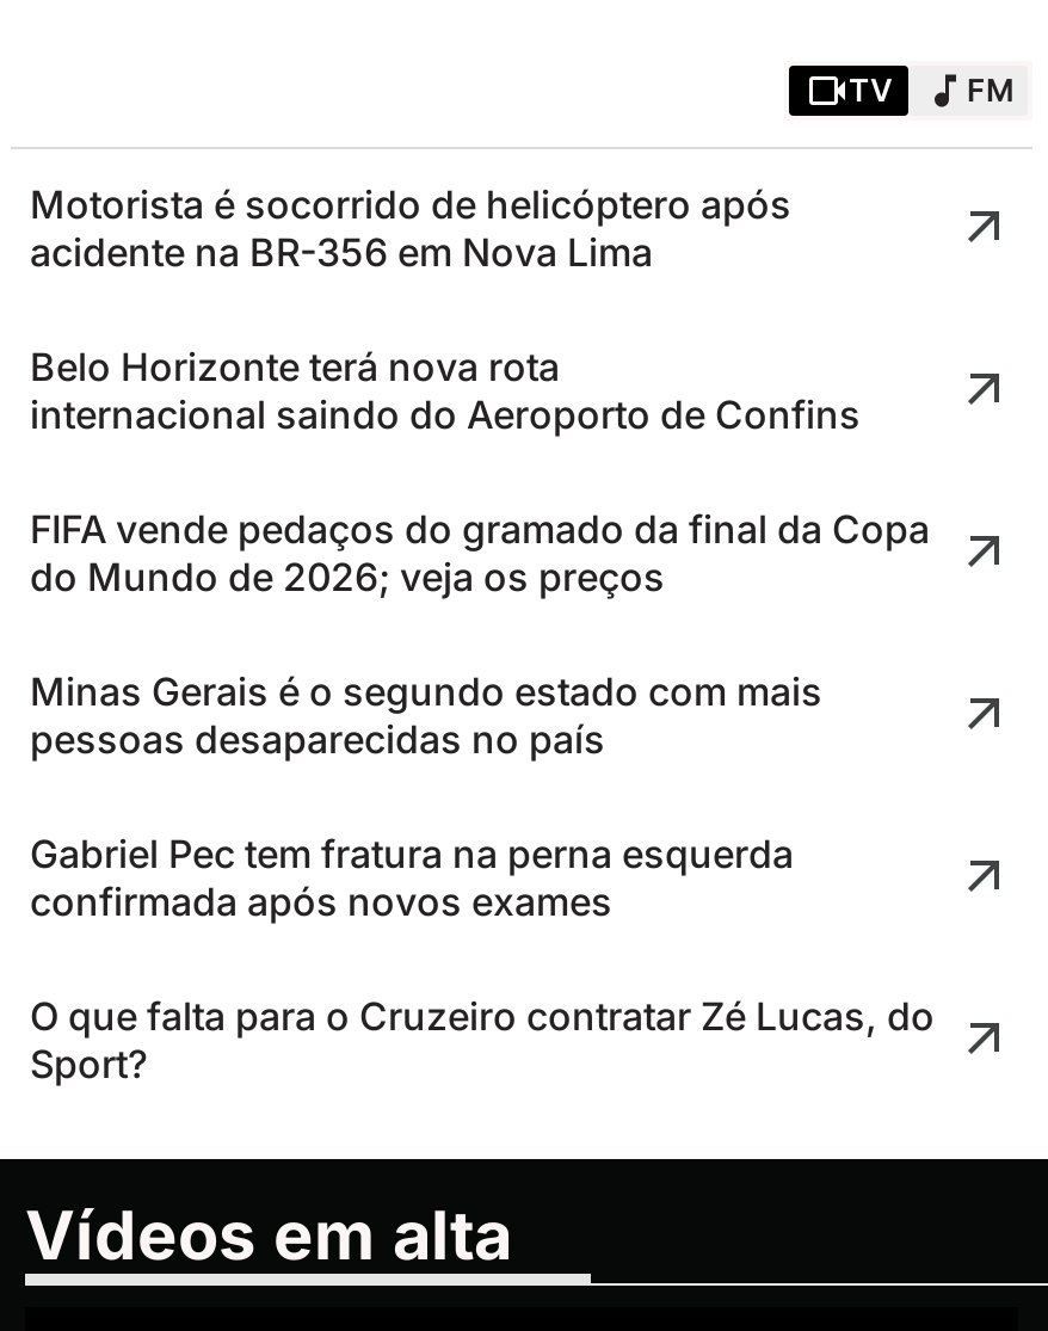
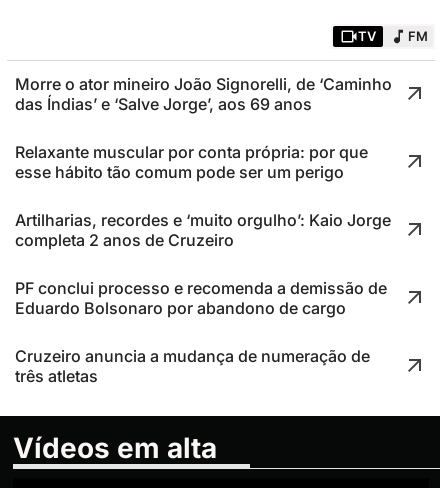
- Motorista é socorrido de helicóptero após
- acidente na BR-356 em Nova Lima
- Belo Horizonte terá nova rota
- internacional saindo do Aeroporto de Confins
- FIFA vende pedaços do gramado da final da Copa
- do Mundo de 2026; veja os preços
- Minas Gerais é o segundo estado com mais
- pessoas desaparecidas no país
- Gabriel Pec tem fratura na perna esquerda
- confirmada após novos exames
- O que falta para o Cruzeiro contratar Zé Lucas, do
- Sport?
+ Morre o ator mineiro João Signorelli, de ‘Caminho
+ das Índias’ e ‘Salve Jorge’, aos 69 anos
+ Relaxante muscular por conta própria: por que
+ esse hábito tão comum pode ser um perigo
+ Artilharias, recordes e ‘muito orgulho’: Kaio Jorge
+ completa 2 anos de Cruzeiro
+ PF conclui processo e recomenda a demissão de
+ Eduardo Bolsonaro por abandono de cargo
+ Cruzeiro anuncia a mudança de numeração de
+ três atletas
